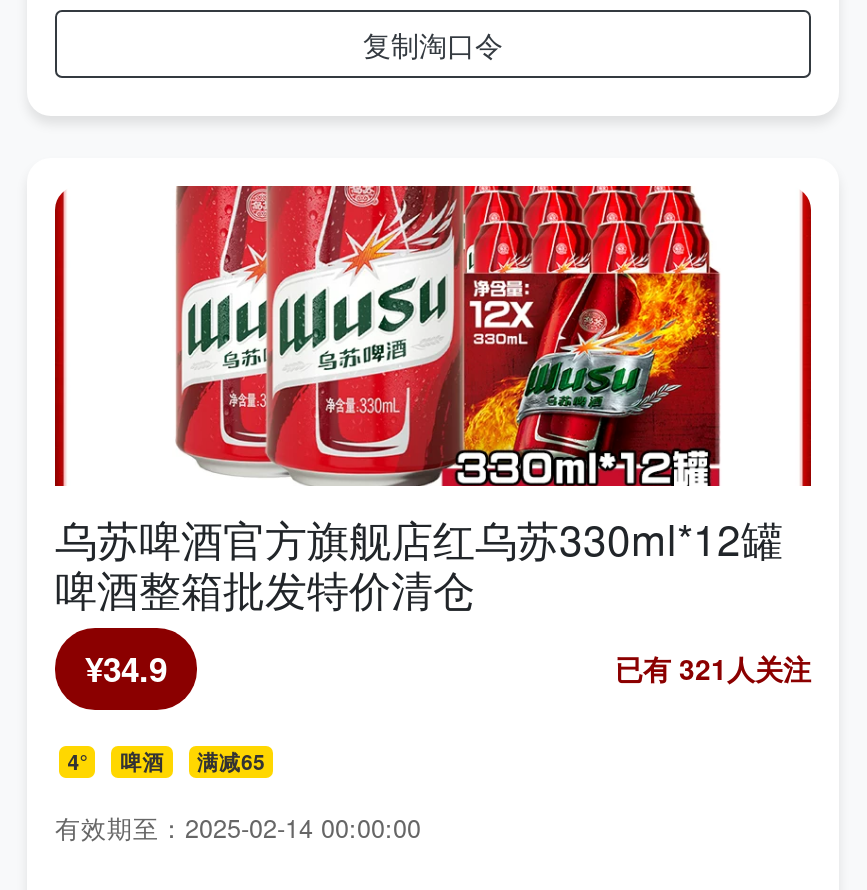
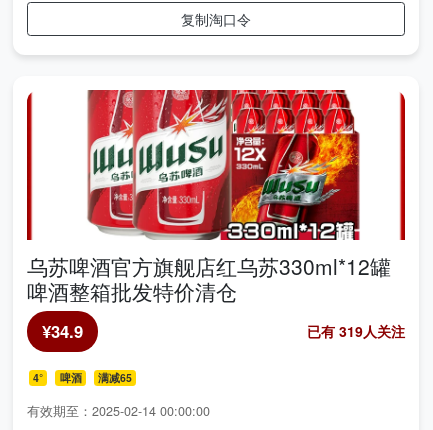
- 已有 321人关注
+ 已有 319人关注
